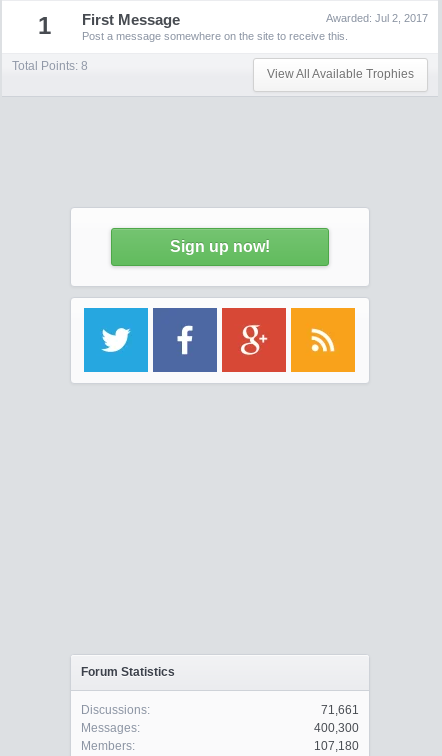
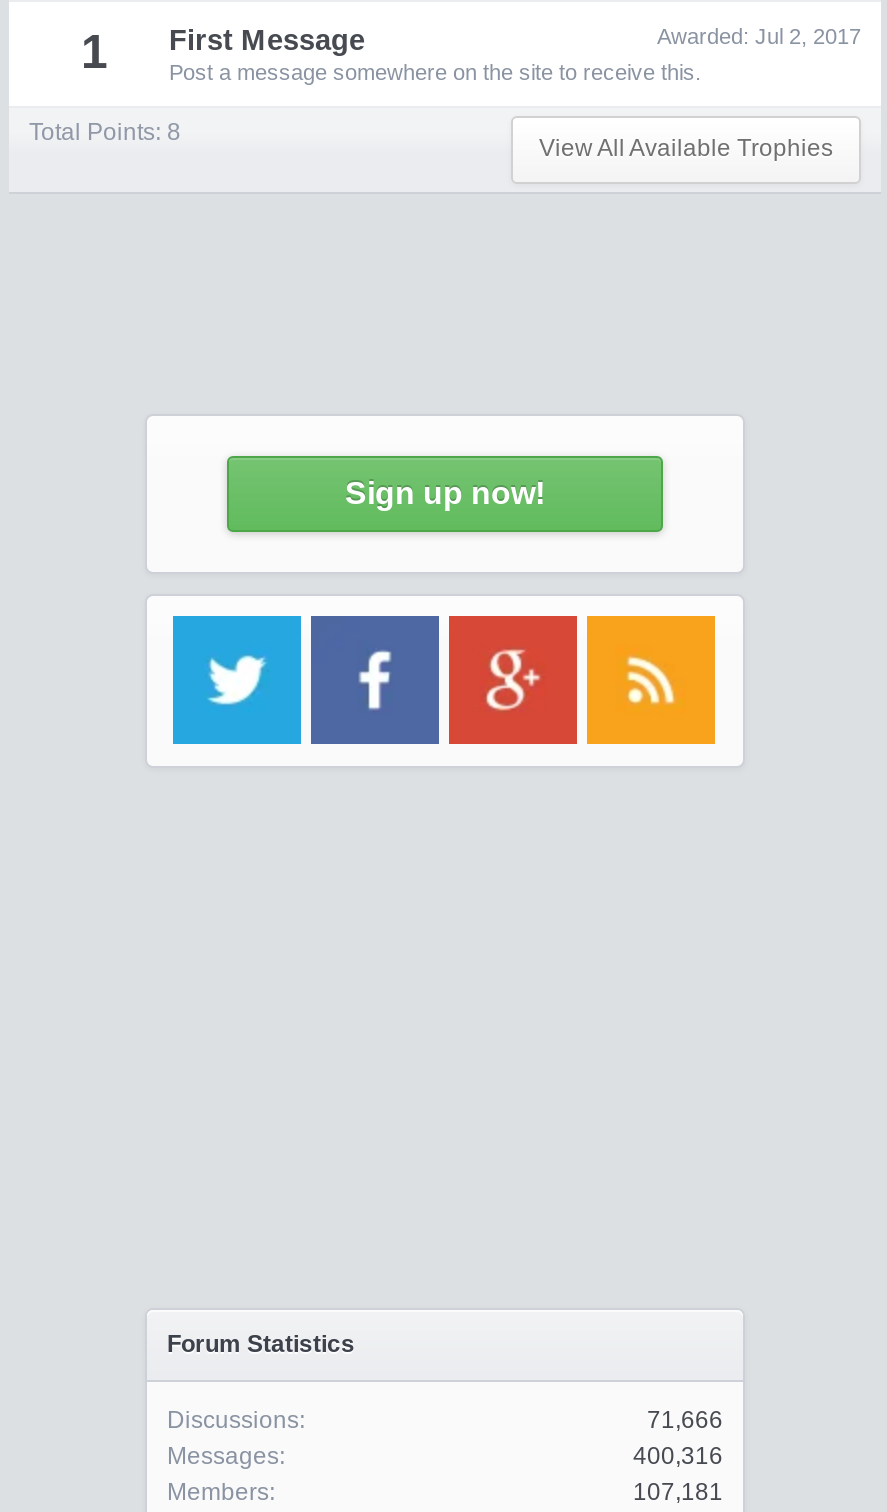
- 71,661
+ 71,666

- 400,300
+ 400,316

- 107,180
+ 107,181
